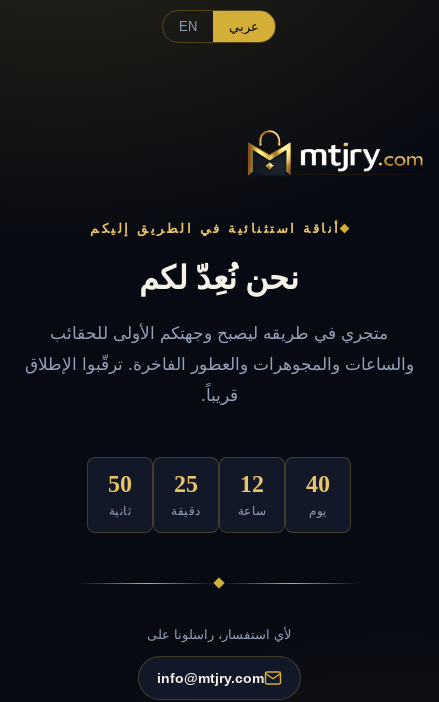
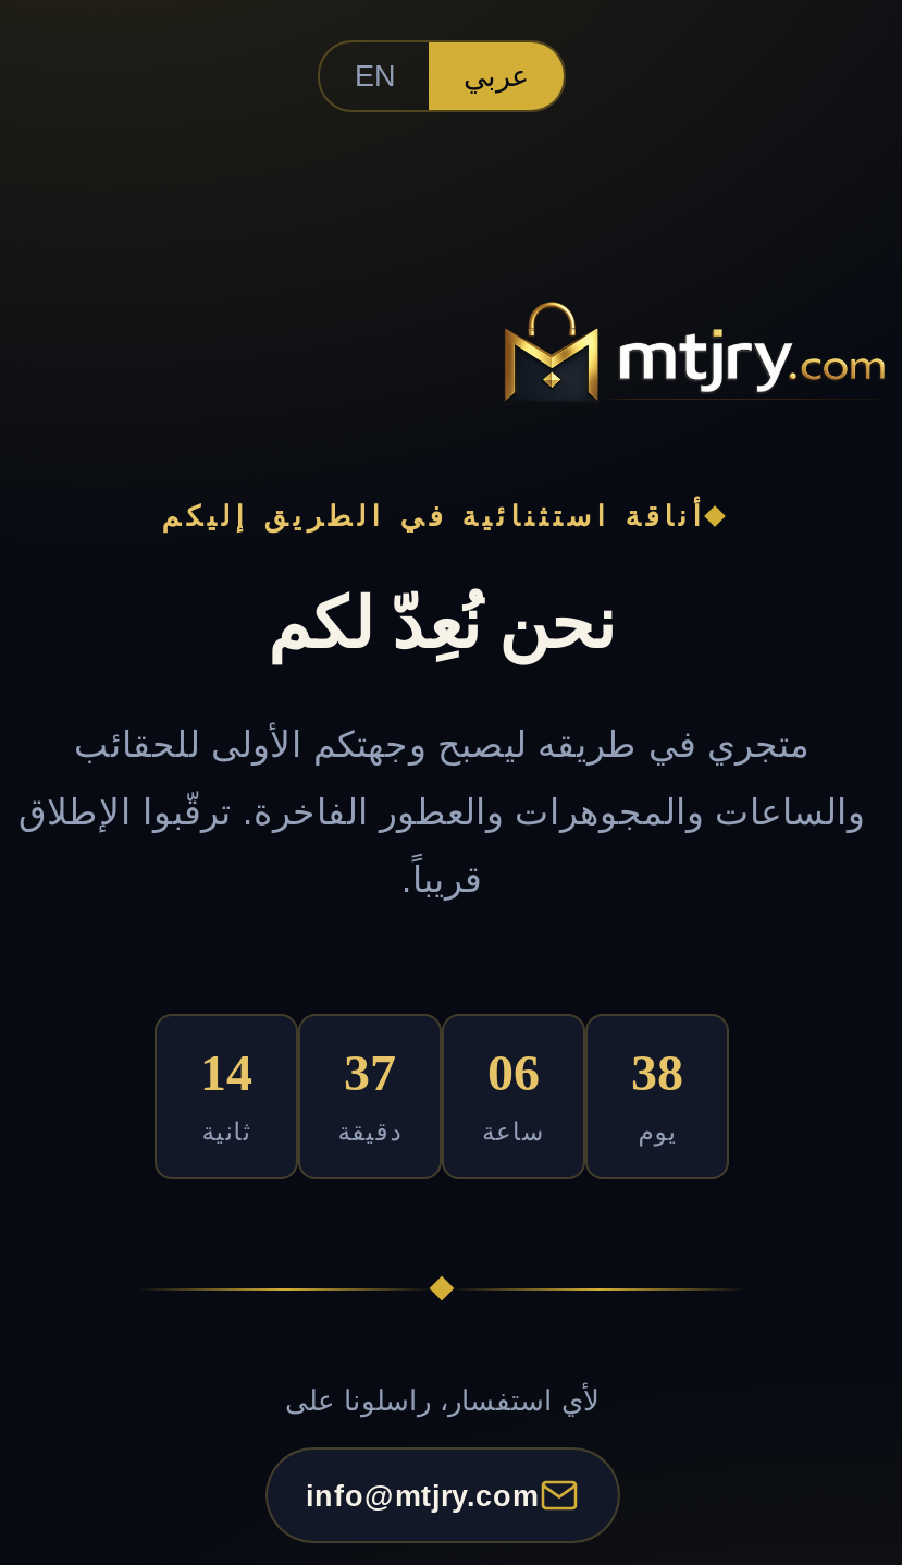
- 50
+ 14

- 25
+ 37

- 12
+ 06

- 40
+ 38
